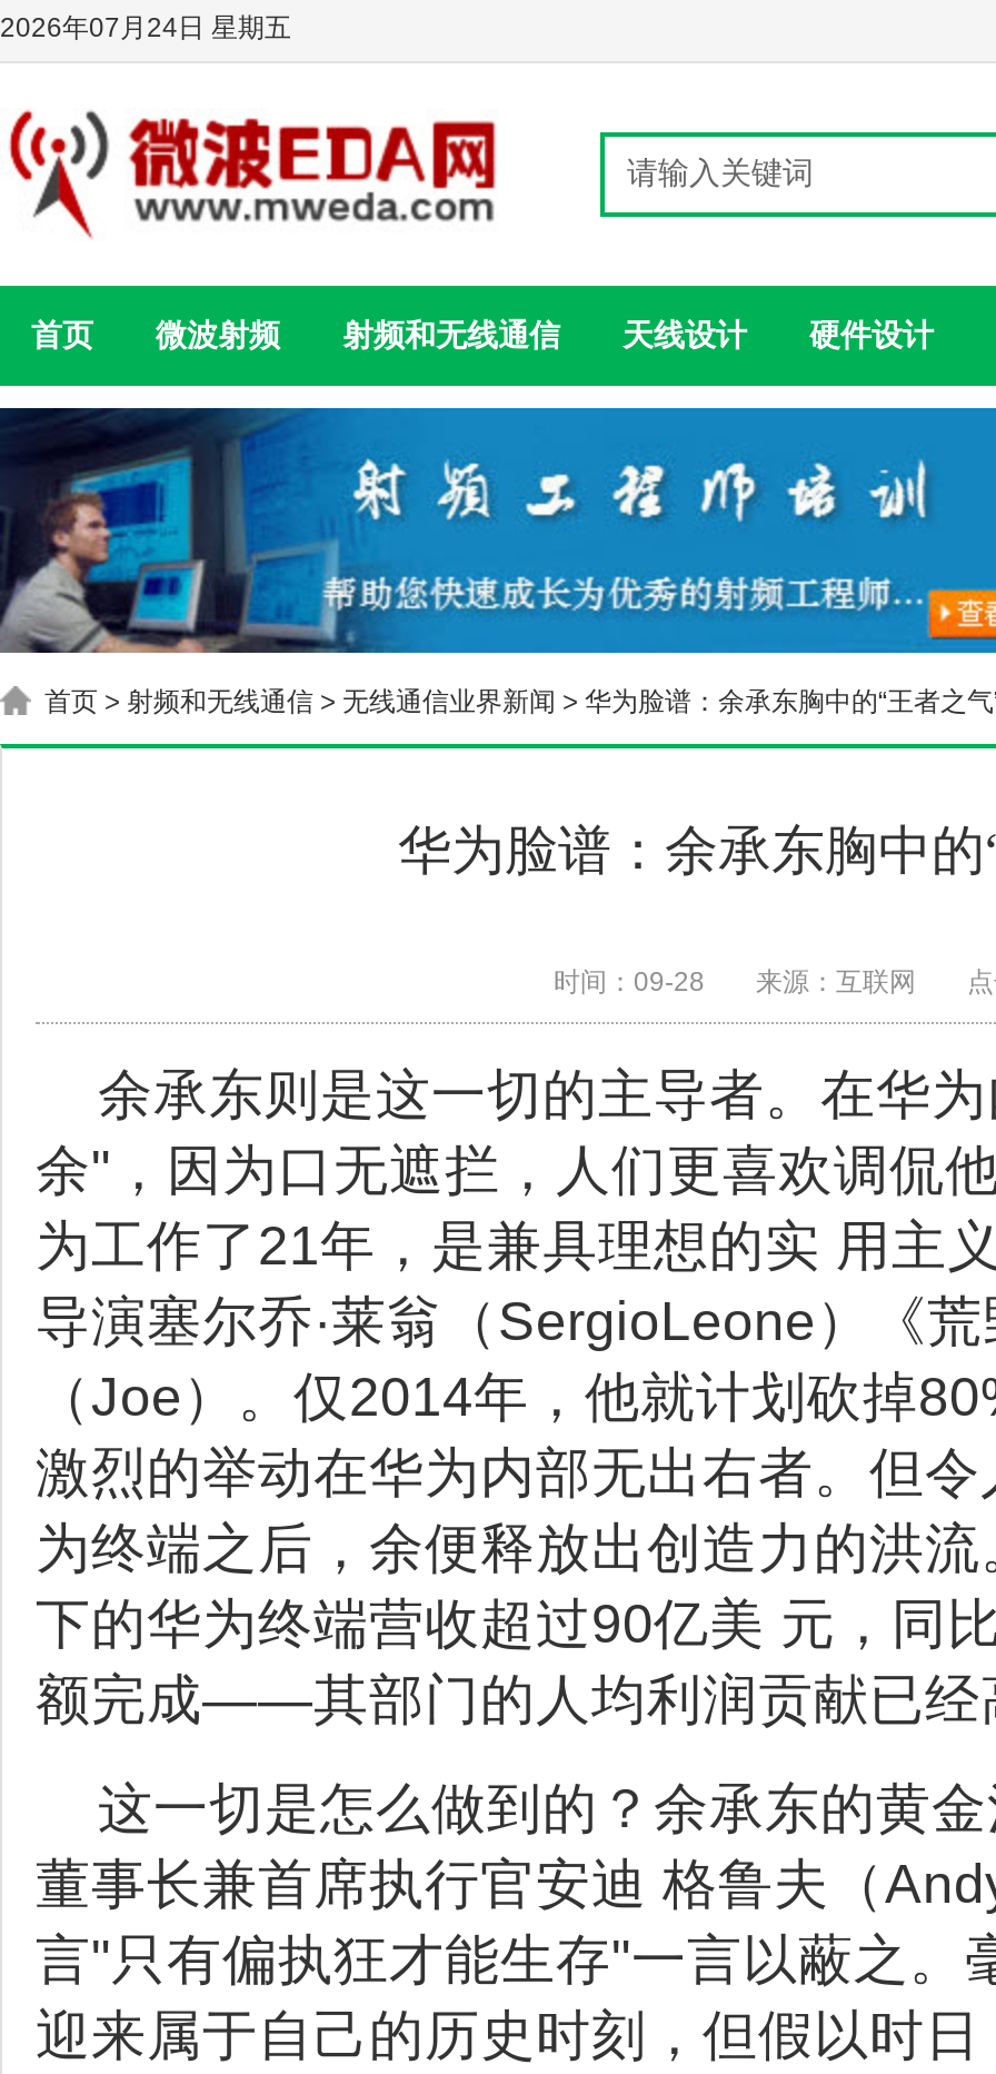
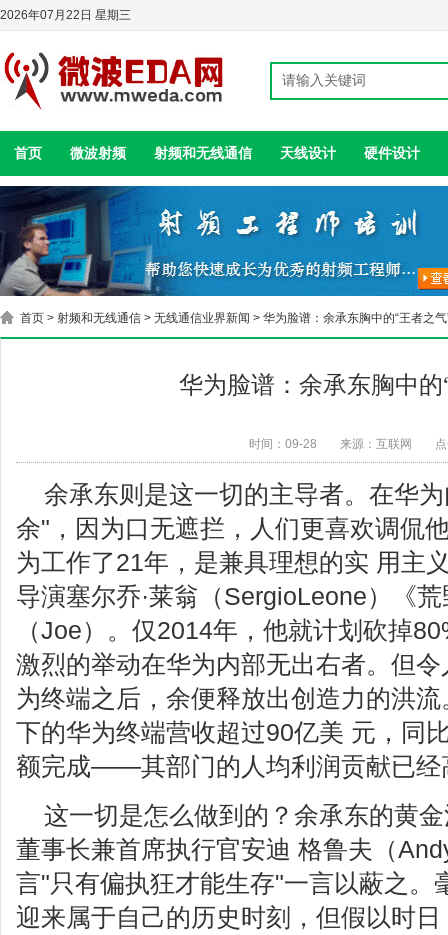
- 2026年07月24日 星期五
+ 2026年07月22日 星期三
